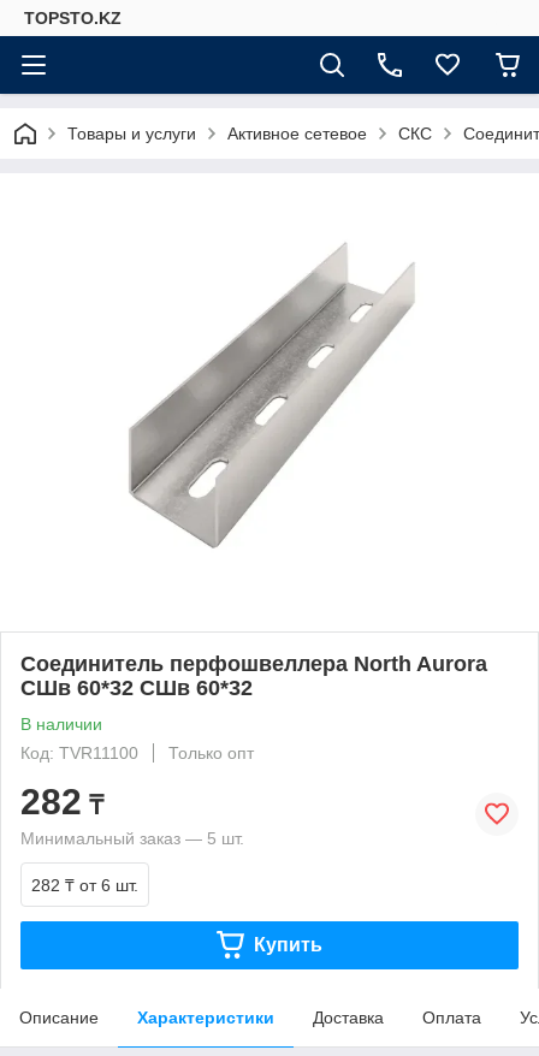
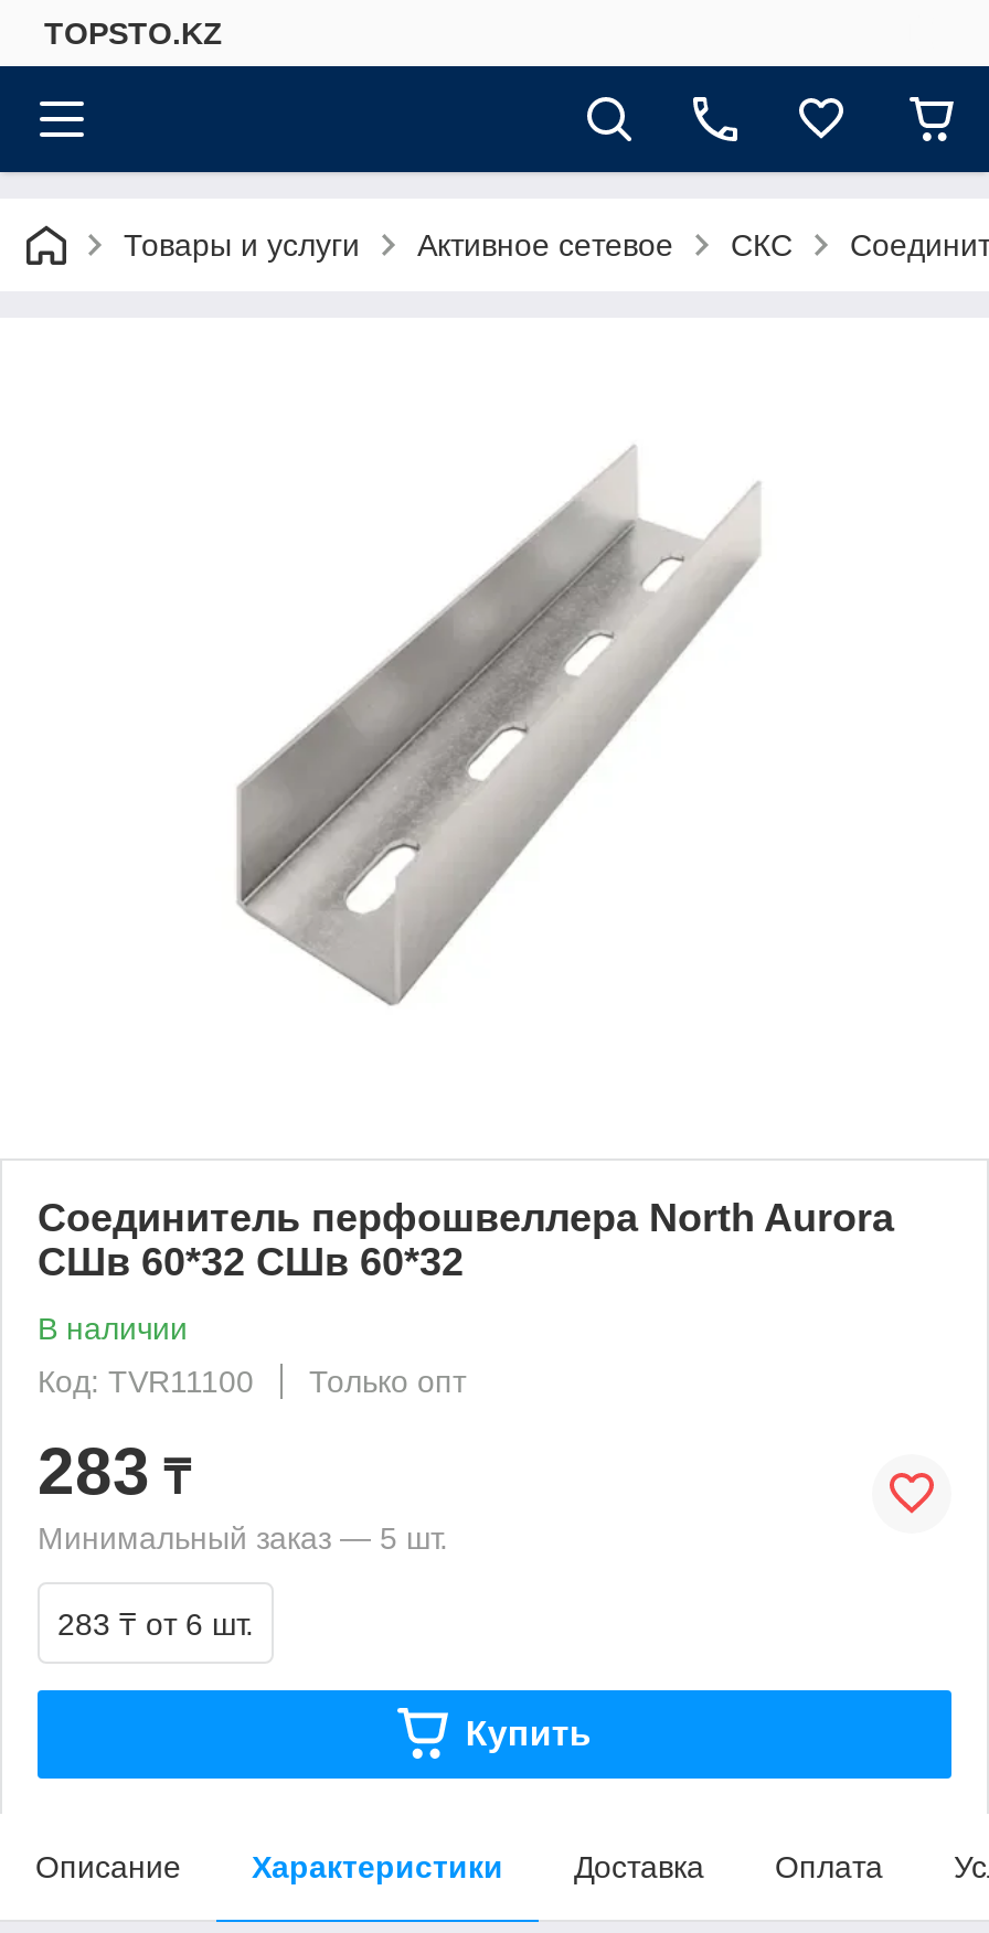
- 282 ₸
+ 283 ₸

- 282 ₸ от 6 шт.
+ 283 ₸ от 6 шт.
